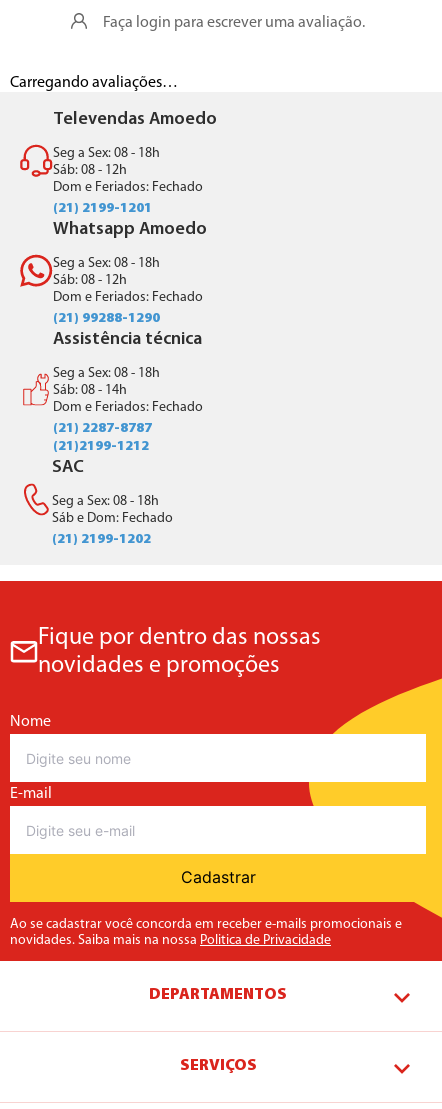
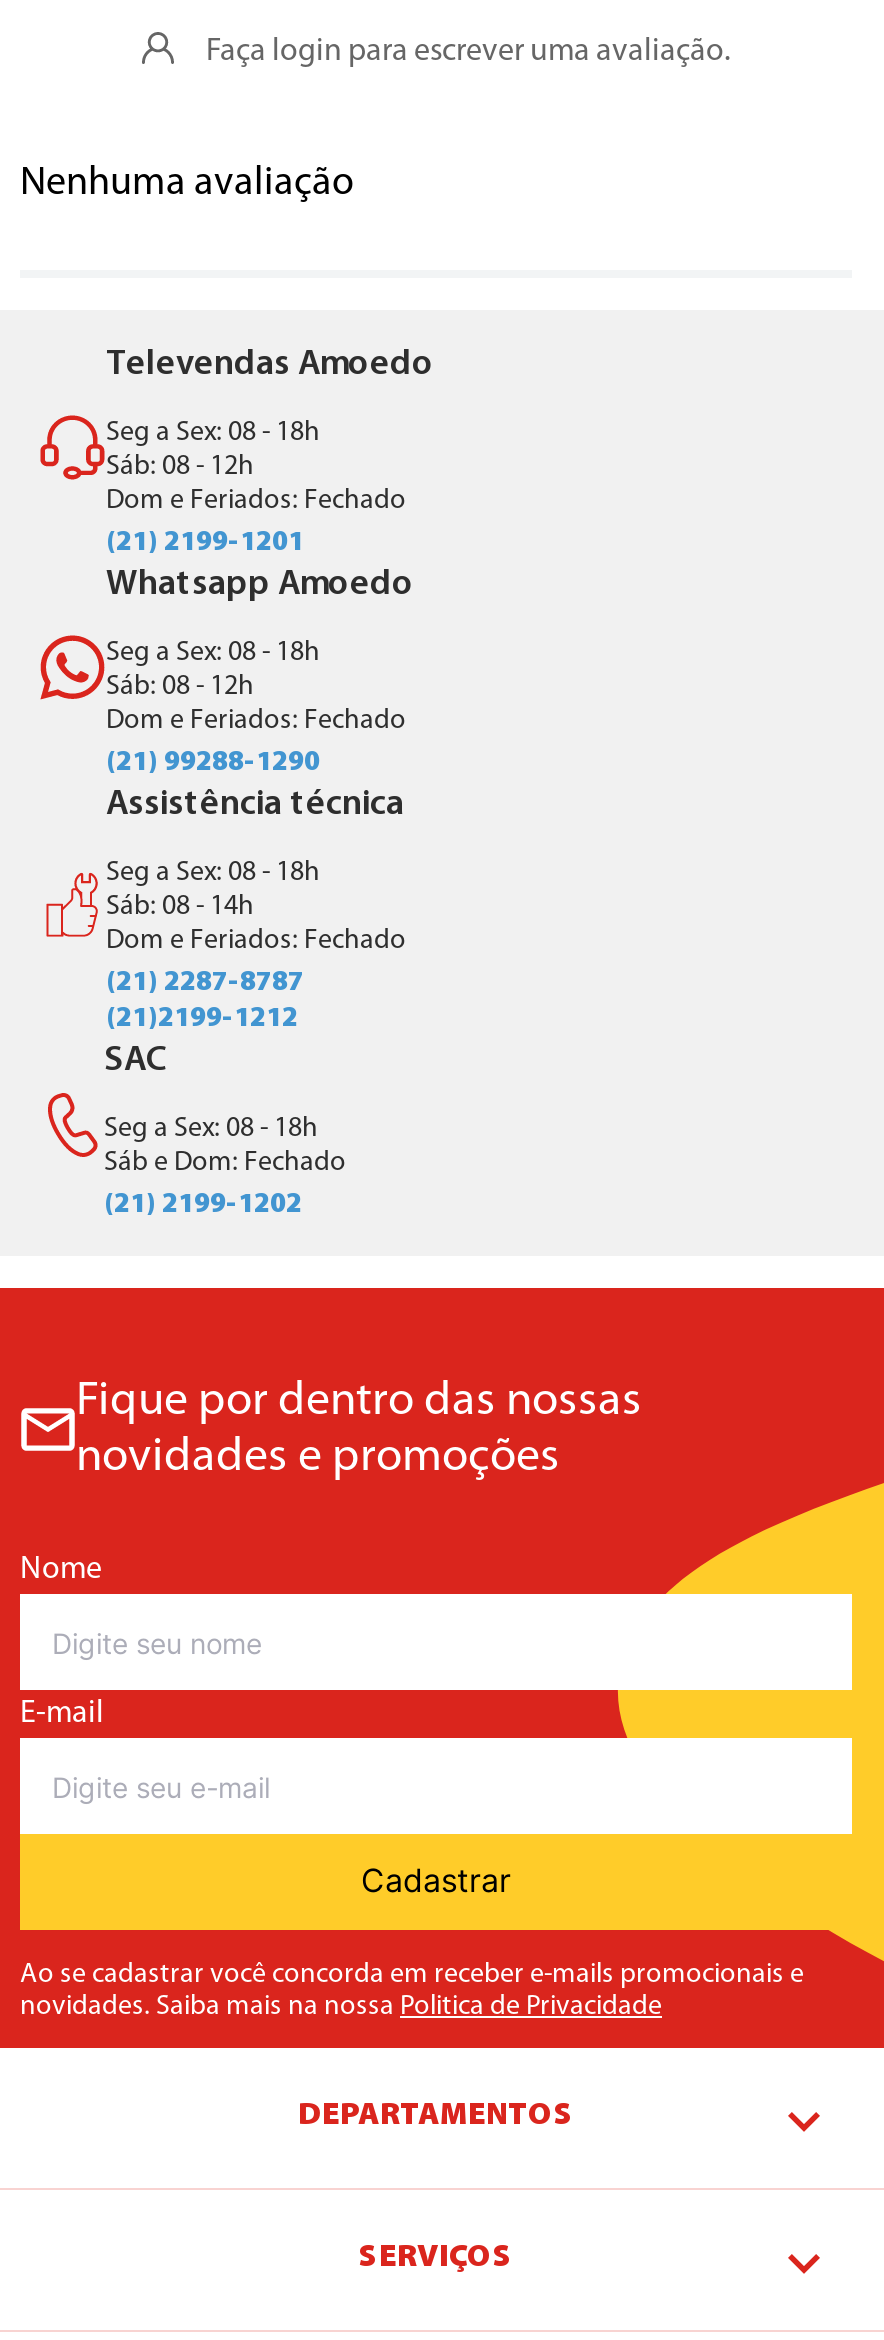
- Carregando avaliações…
+ Nenhuma avaliação
